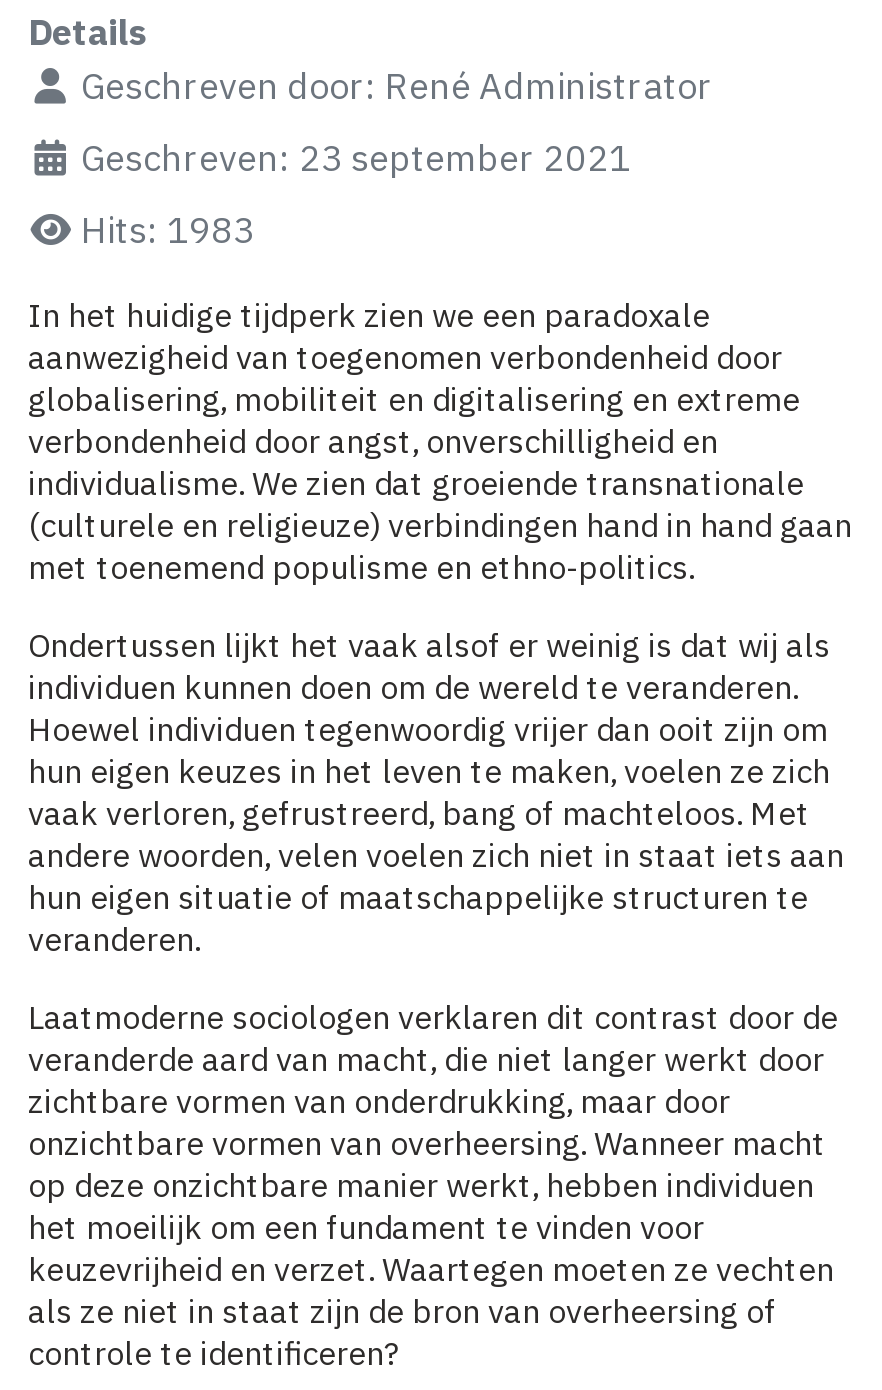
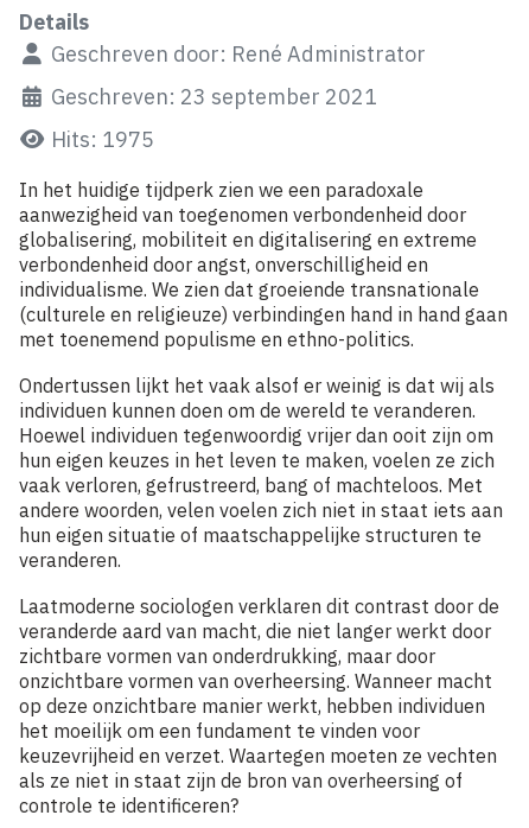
- Hits: 1983
+ Hits: 1975
